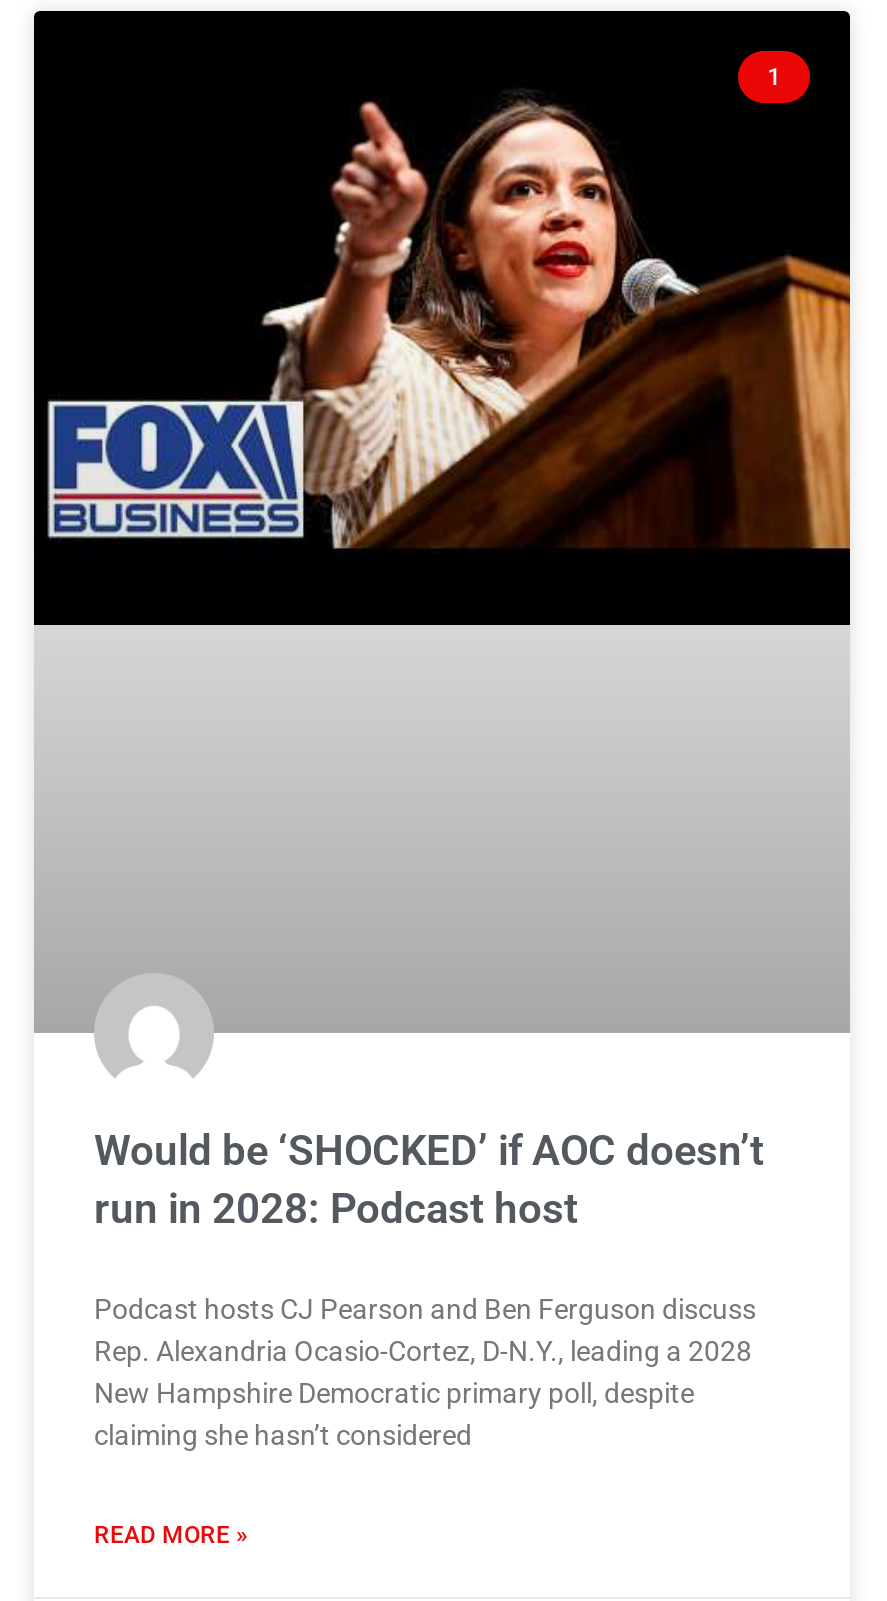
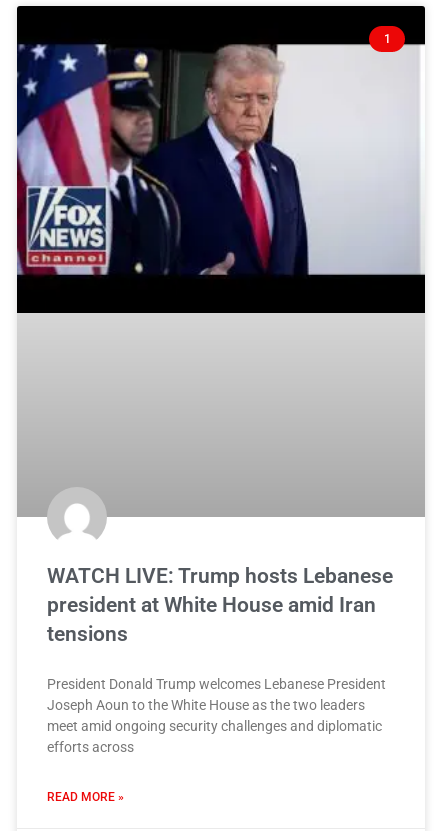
- [image]
+ [image]

- Would be ‘SHOCKED’ if AOC doesn’t
- run in 2028: Podcast host
+ WATCH LIVE: Trump hosts Lebanese
+ president at White House amid Iran
+ tensions

- Podcast hosts CJ Pearson and Ben Ferguson discuss
- Rep. Alexandria Ocasio-Cortez, D-N.Y., leading a 2028
- New Hampshire Democratic primary poll, despite
- claiming she hasn’t considered
+ President Donald Trump welcomes Lebanese President
+ Joseph Aoun to the White House as the two leaders
+ meet amid ongoing security challenges and diplomatic
+ efforts across
